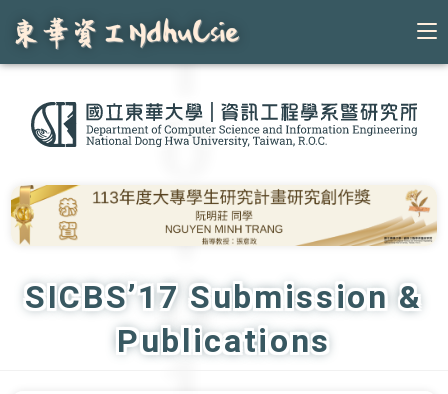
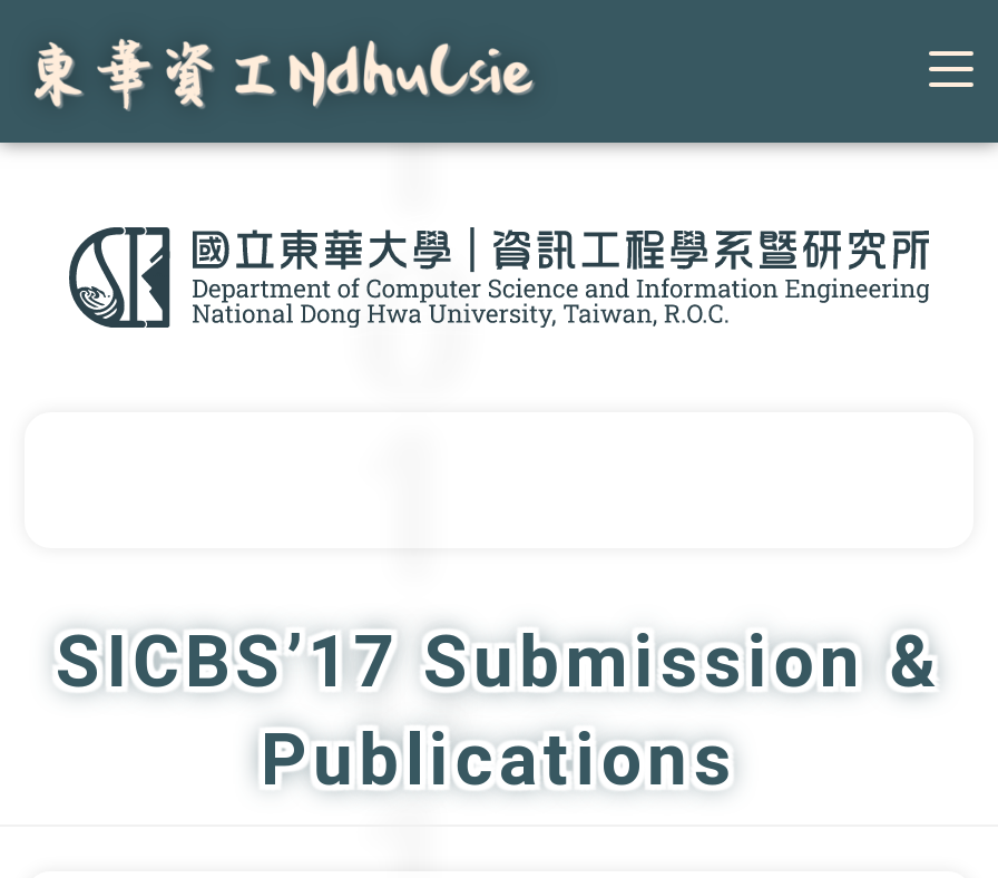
- [image]
